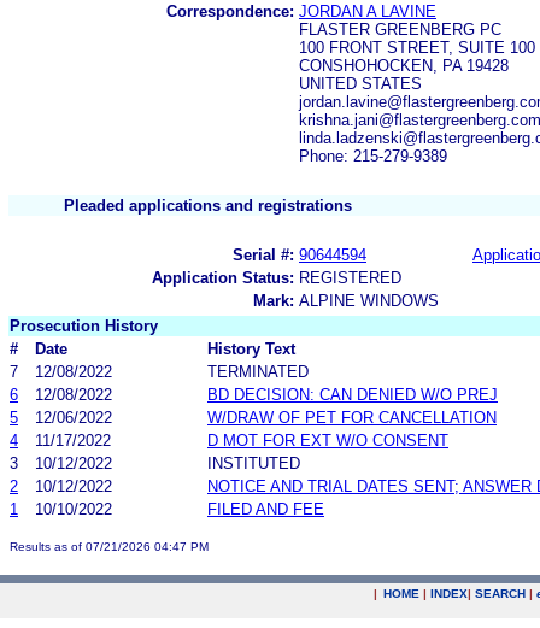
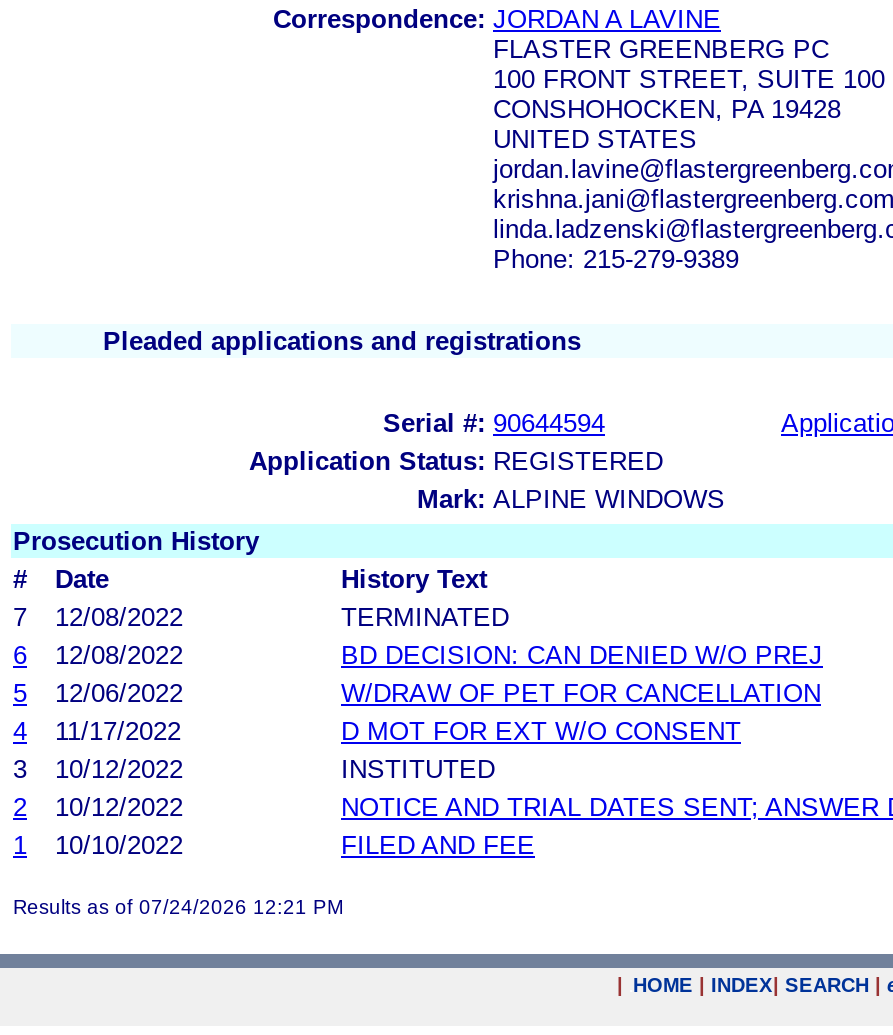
- Results as of 07/21/2026 04:47 PM
+ Results as of 07/24/2026 12:21 PM
